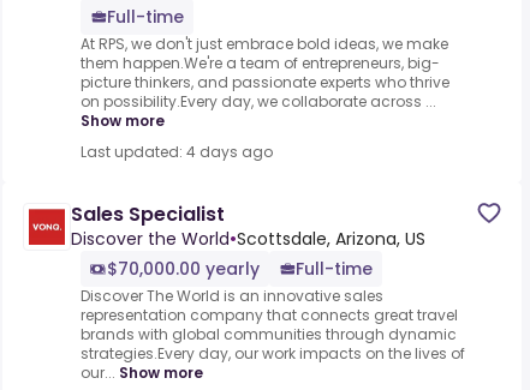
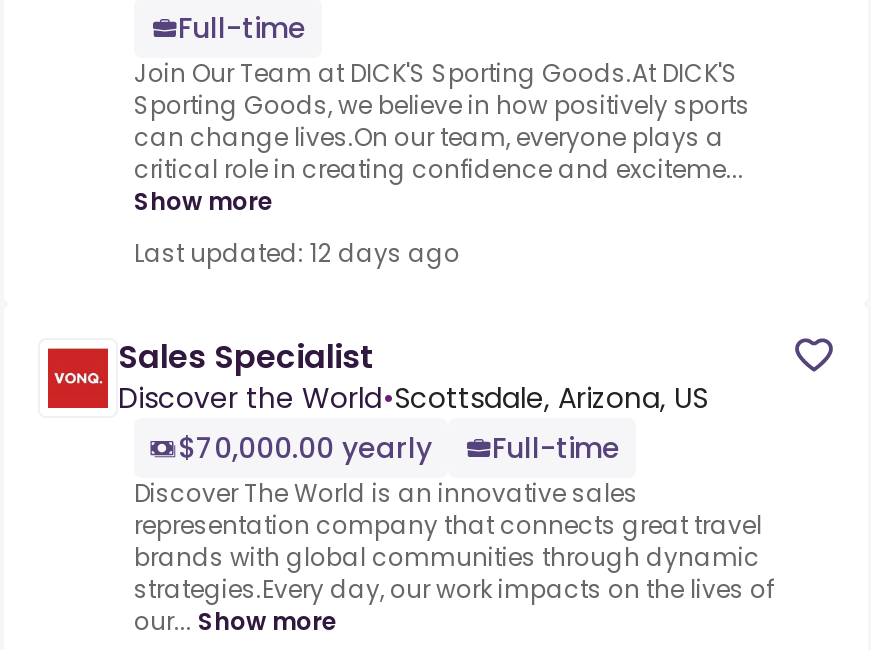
- At RPS, we don't just embrace bold ideas, we make
- them happen.We're a team of entrepreneurs, big-
- picture thinkers, and passionate experts who thrive
- on possibility.Every day, we collaborate across ...
+ Join Our Team at DICK'S Sporting Goods.At DICK'S
+ Sporting Goods, we believe in how positively sports
+ can change lives.On our team, everyone plays a
+ critical role in creating confidence and exciteme...

- Last updated: 4 days ago
+ Last updated: 12 days ago
